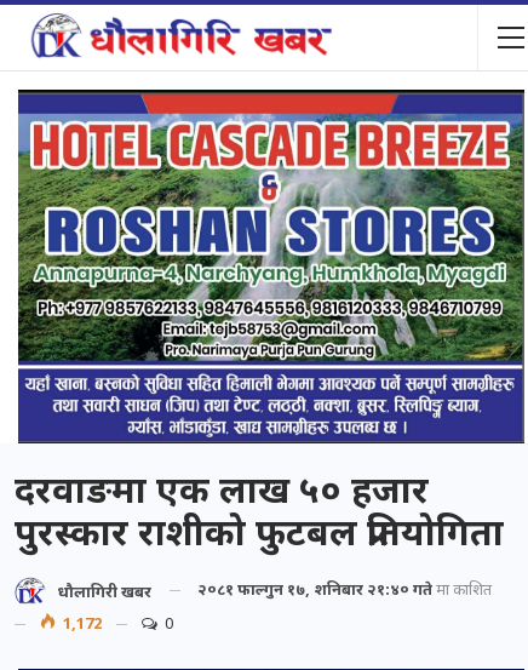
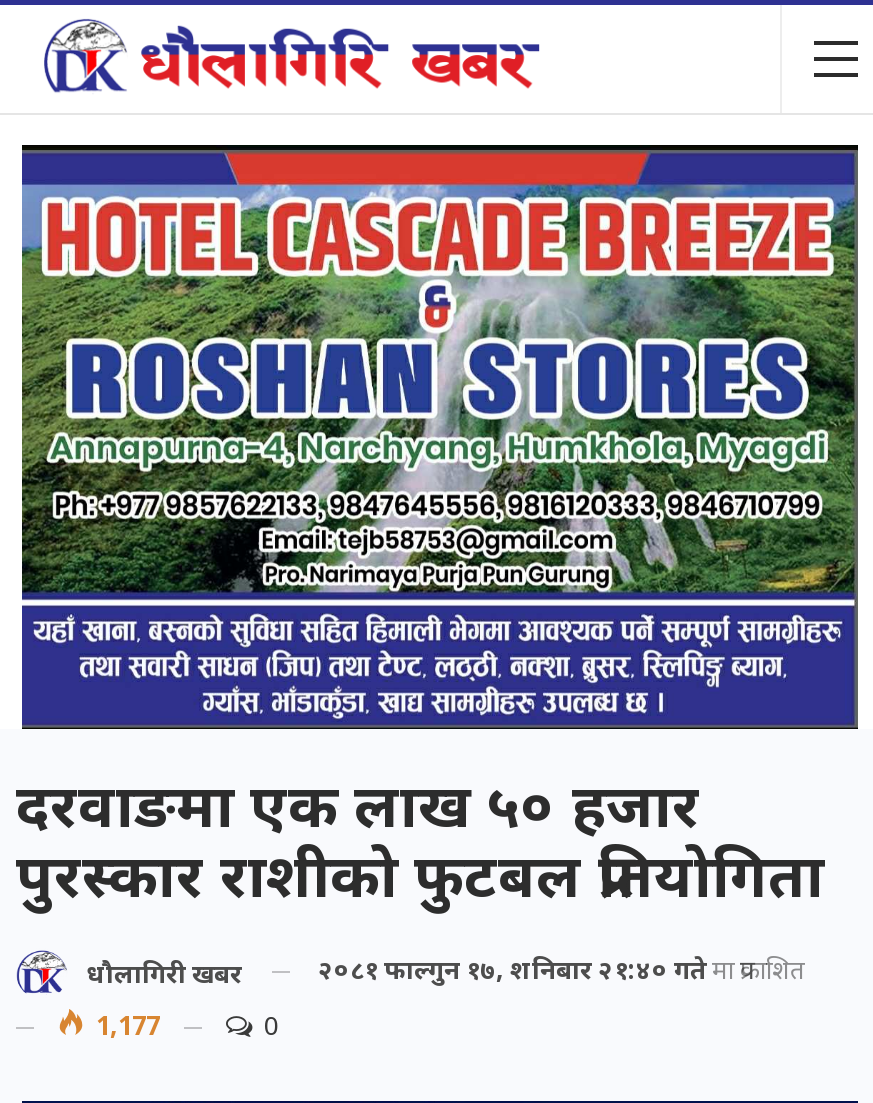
- 1,172
+ 1,177
